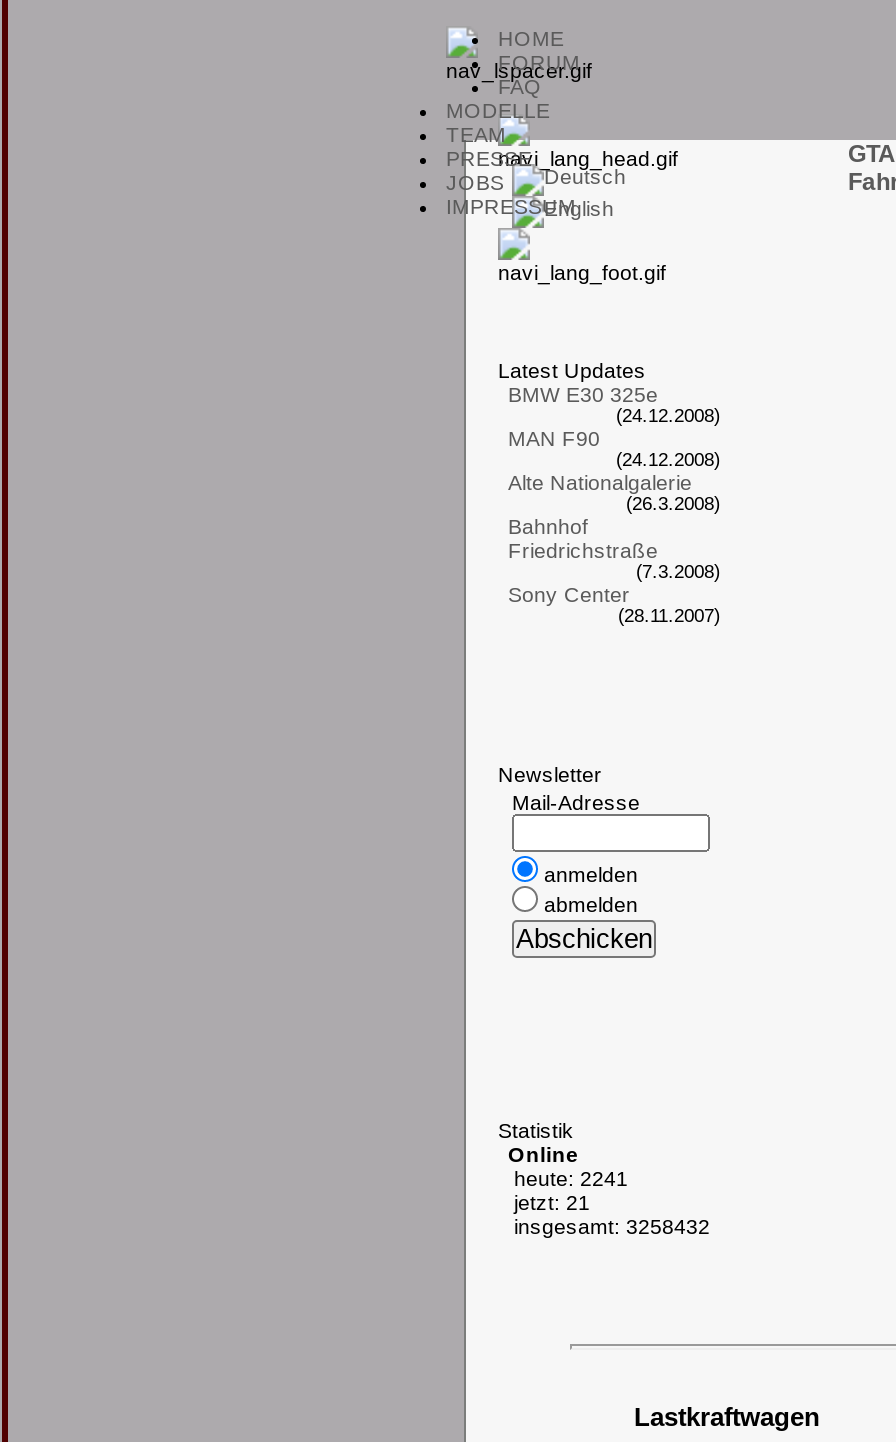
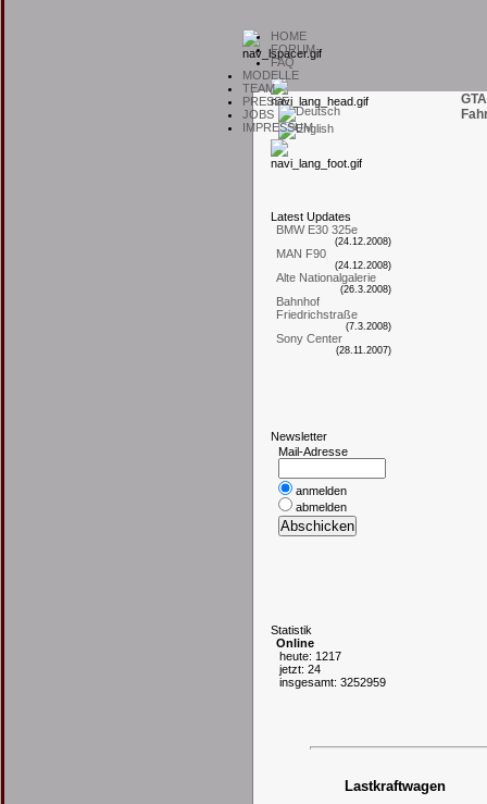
- heute: 2241
+ heute: 1217

- jetzt: 21
+ jetzt: 24

- insgesamt: 3258432
+ insgesamt: 3252959
